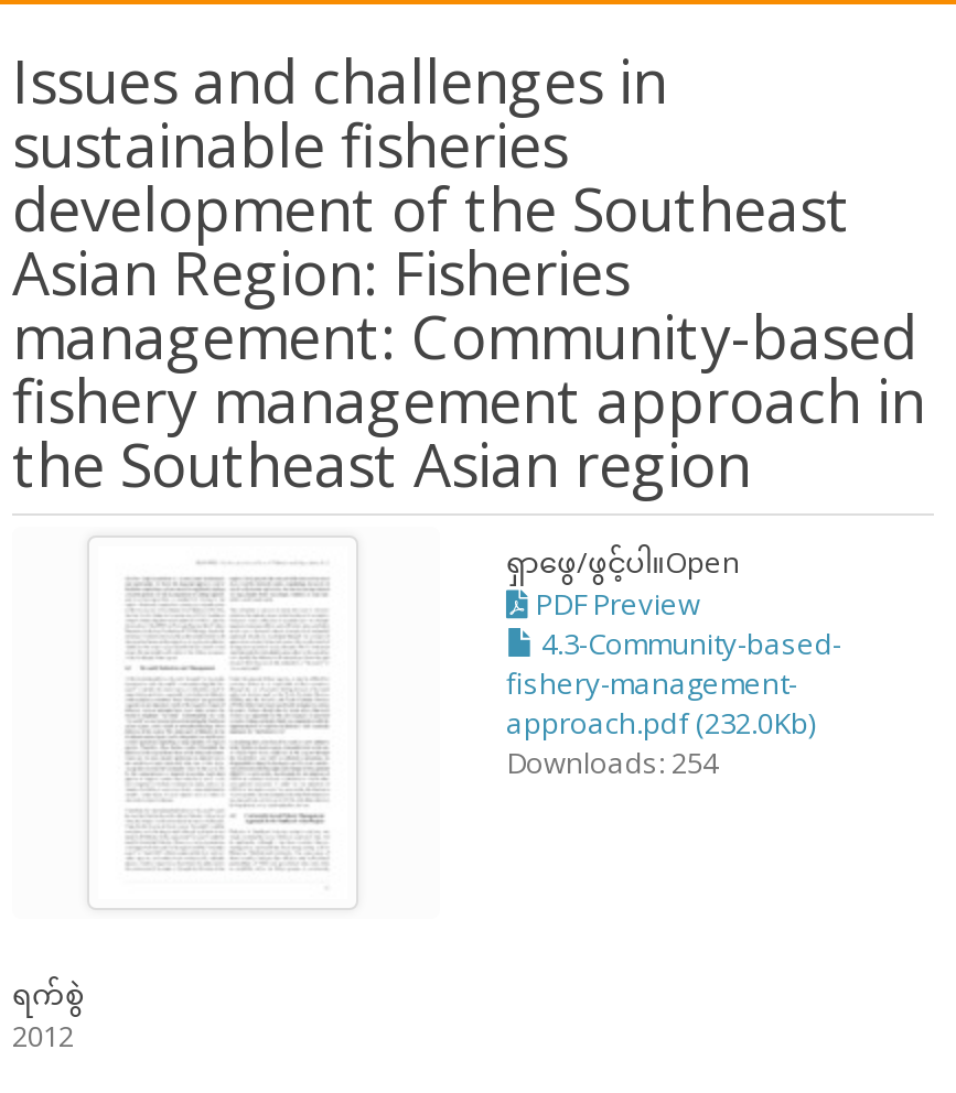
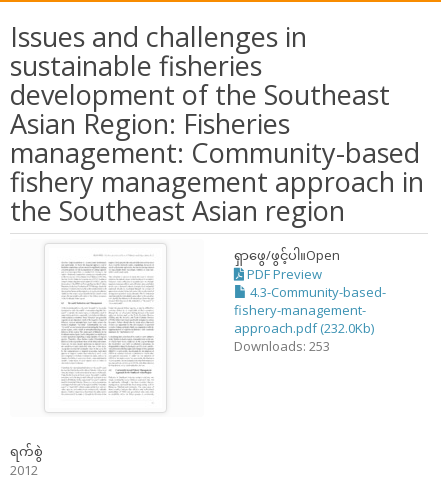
- Downloads: 254
+ Downloads: 253
